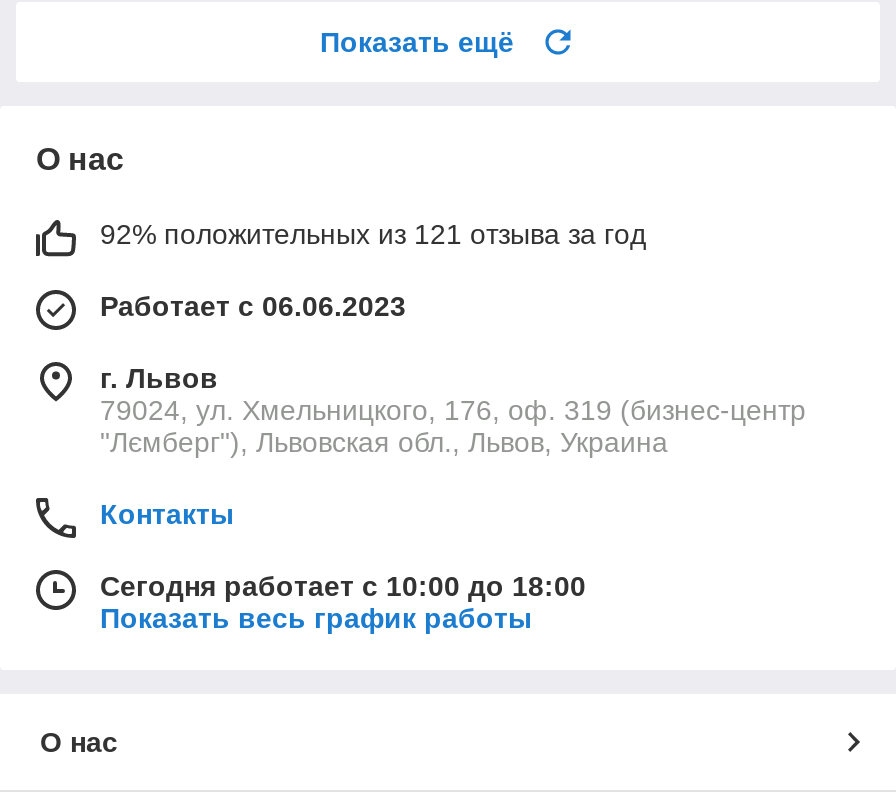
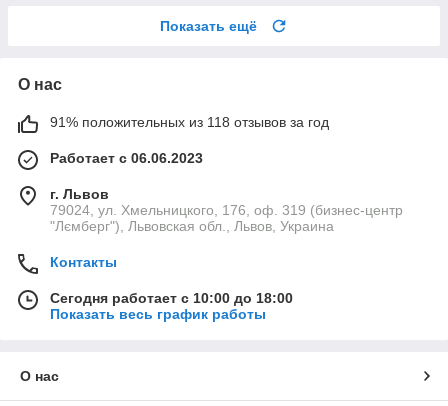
- 92% положительных из 121 отзыва за год
+ 91% положительных из 118 отзывов за год
